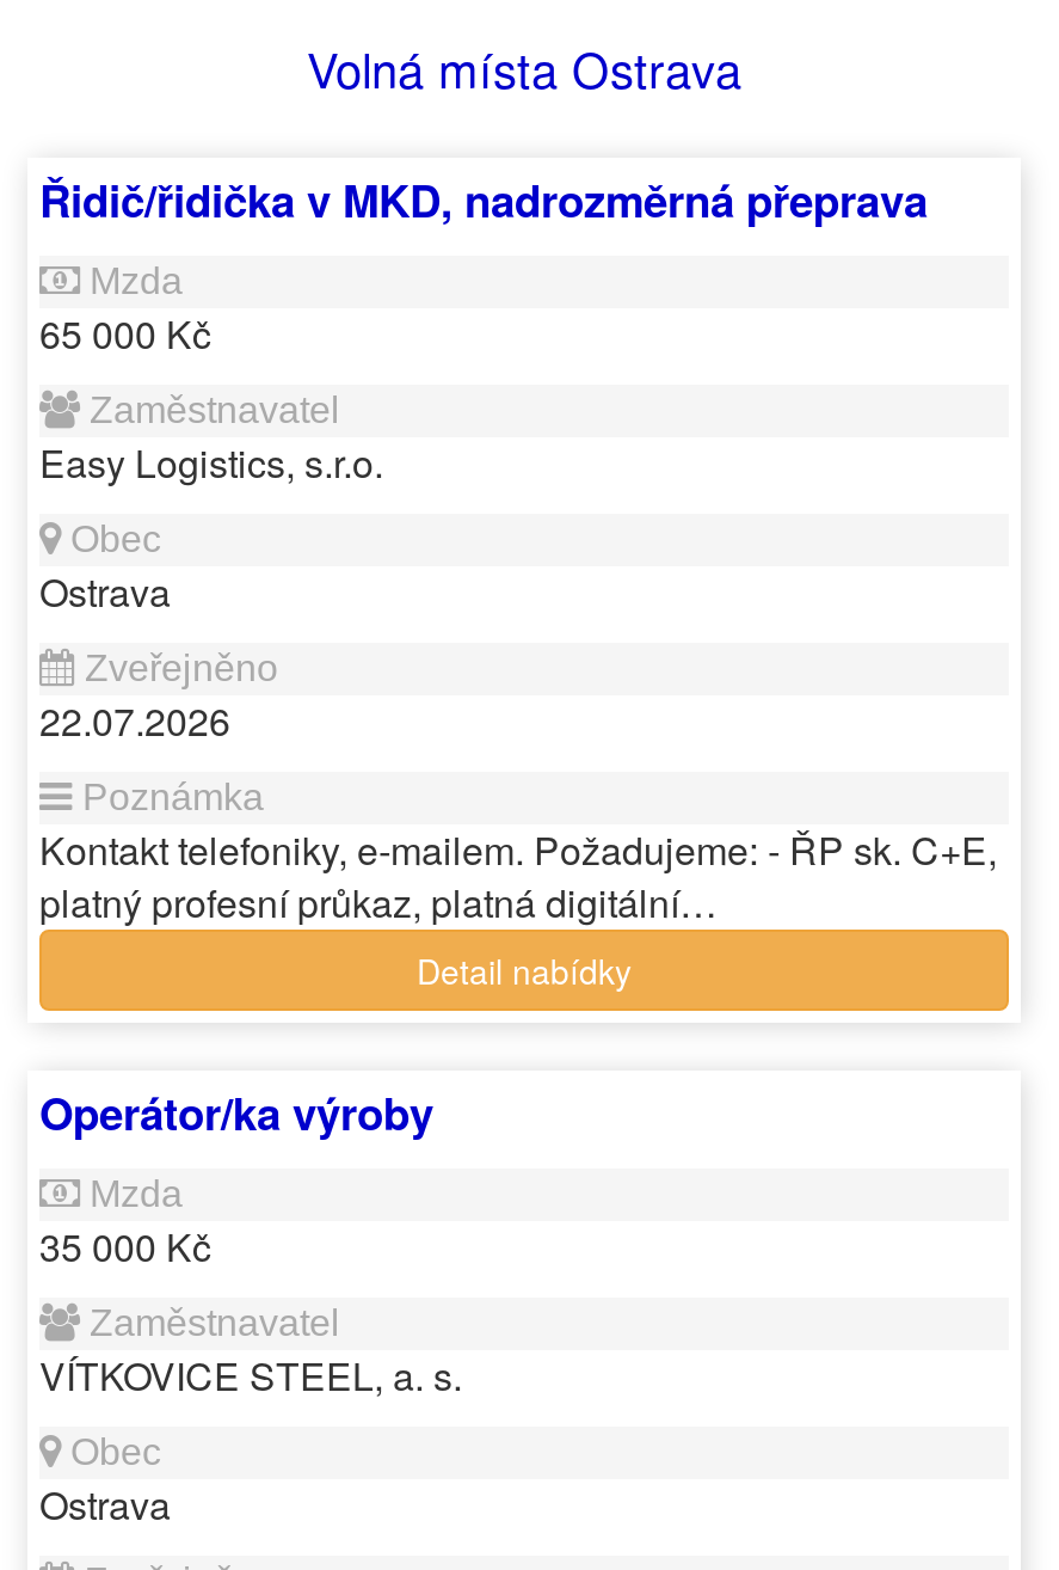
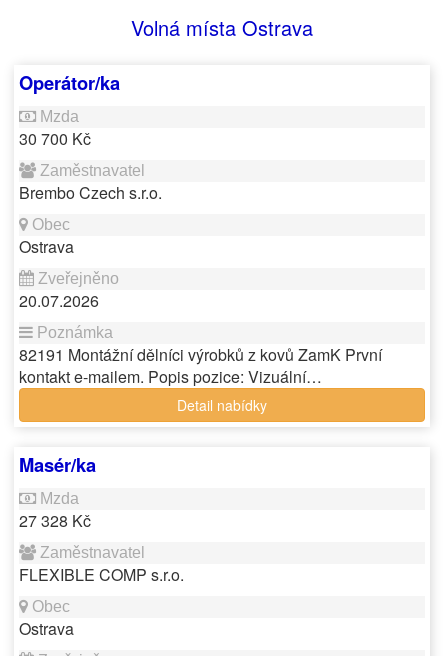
- Řidič/řidička v MKD, nadrozměrná přeprava
+ Operátor/ka

- 65 000 Kč
+ 30 700 Kč

- Easy Logistics, s.r.o.
+ Brembo Czech s.r.o.

- 22.07.2026
+ 20.07.2026

- Kontakt telefoniky, e-mailem. Požadujeme: - ŘP sk. C+E,
- platný profesní průkaz, platná digitální…
+ 82191 Montážní dělníci výrobků z kovů ZamK První
+ kontakt e-mailem. Popis pozice: Vizuální…

- Operátor/ka výroby
+ Masér/ka

- 35 000 Kč
+ 27 328 Kč

- VÍTKOVICE STEEL, a. s.
+ FLEXIBLE COMP s.r.o.
